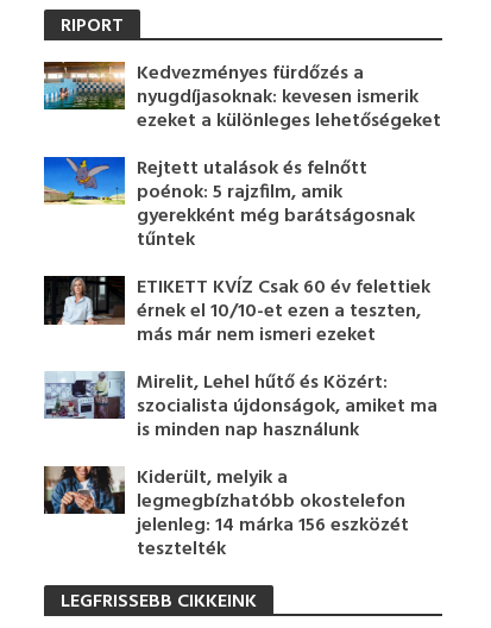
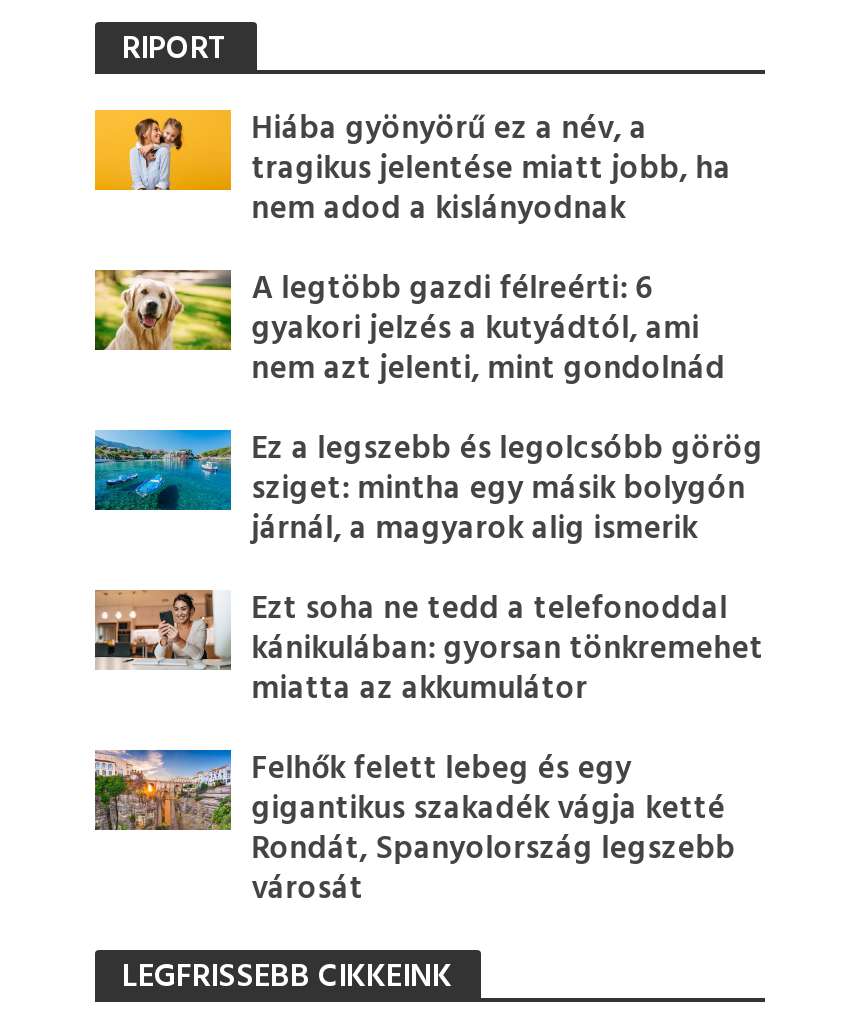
- [image]
- Kedvezményes fürdőzés a
- nyugdíjasoknak: kevesen ismerik
- ezeket a különleges lehetőségeket
+ [image]
+ Hiába gyönyörű ez a név, a
+ tragikus jelentése miatt jobb, ha
+ nem adod a kislányodnak

- [image]
- Rejtett utalások és felnőtt
- poénok: 5 rajzfilm, amik
- gyerekként még barátságosnak
- tűntek
+ [image]
+ A legtöbb gazdi félreérti: 6
+ gyakori jelzés a kutyádtól, ami
+ nem azt jelenti, mint gondolnád

- [image]
- ETIKETT KVÍZ Csak 60 év felettiek
- érnek el 10/10-et ezen a teszten,
- más már nem ismeri ezeket
+ [image]
+ Ez a legszebb és legolcsóbb görög
+ sziget: mintha egy másik bolygón
+ járnál, a magyarok alig ismerik

- [image]
- Mirelit, Lehel hűtő és Közért:
- szocialista újdonságok, amiket ma
- is minden nap használunk
+ [image]
+ Ezt soha ne tedd a telefonoddal
+ kánikulában: gyorsan tönkremehet
+ miatta az akkumulátor

- [image]
- Kiderült, melyik a
- legmegbízhatóbb okostelefon
- jelenleg: 14 márka 156 eszközét
- tesztelték
+ [image]
+ Felhők felett lebeg és egy
+ gigantikus szakadék vágja ketté
+ Rondát, Spanyolország legszebb
+ városát
